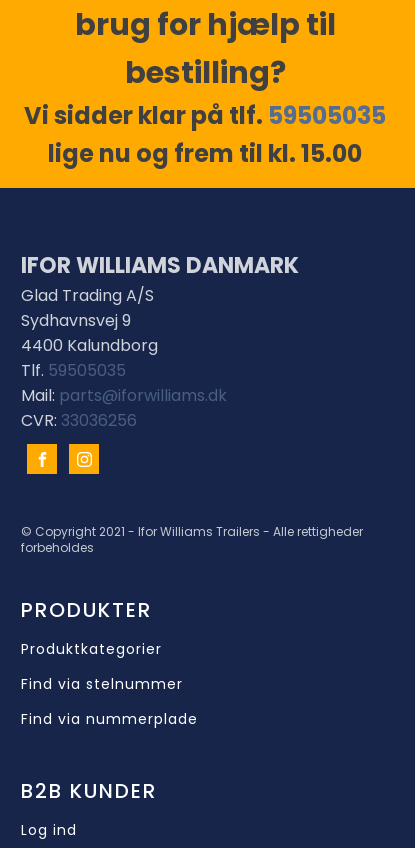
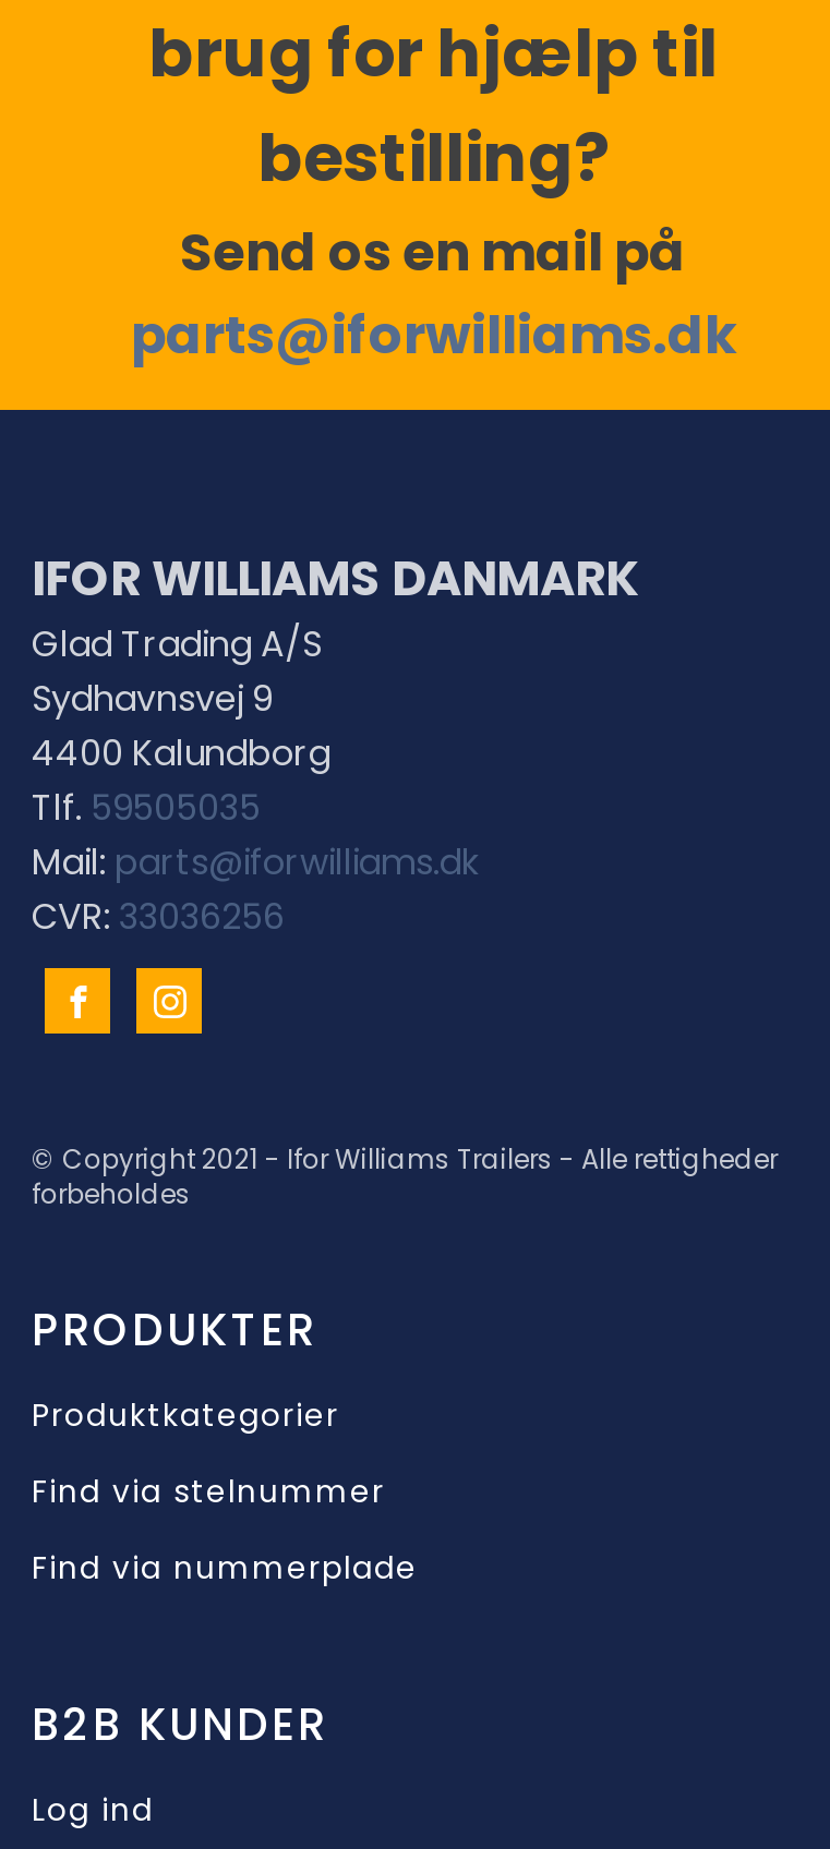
- Vi sidder klar på tlf. 59505035
- lige nu og frem til kl. 15.00
+ Send os en mail på
+ parts@iforwilliams.dk
